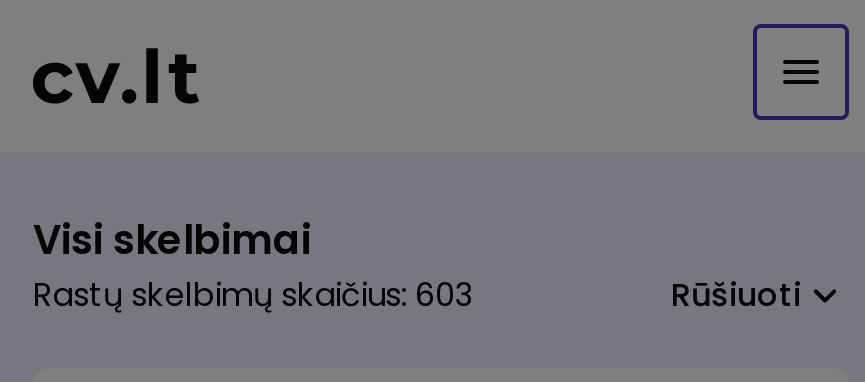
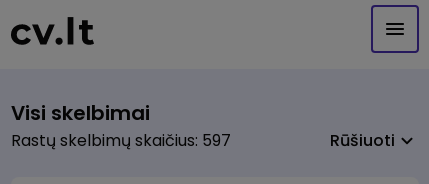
- Rastų skelbimų skaičius: 603
+ Rastų skelbimų skaičius: 597
